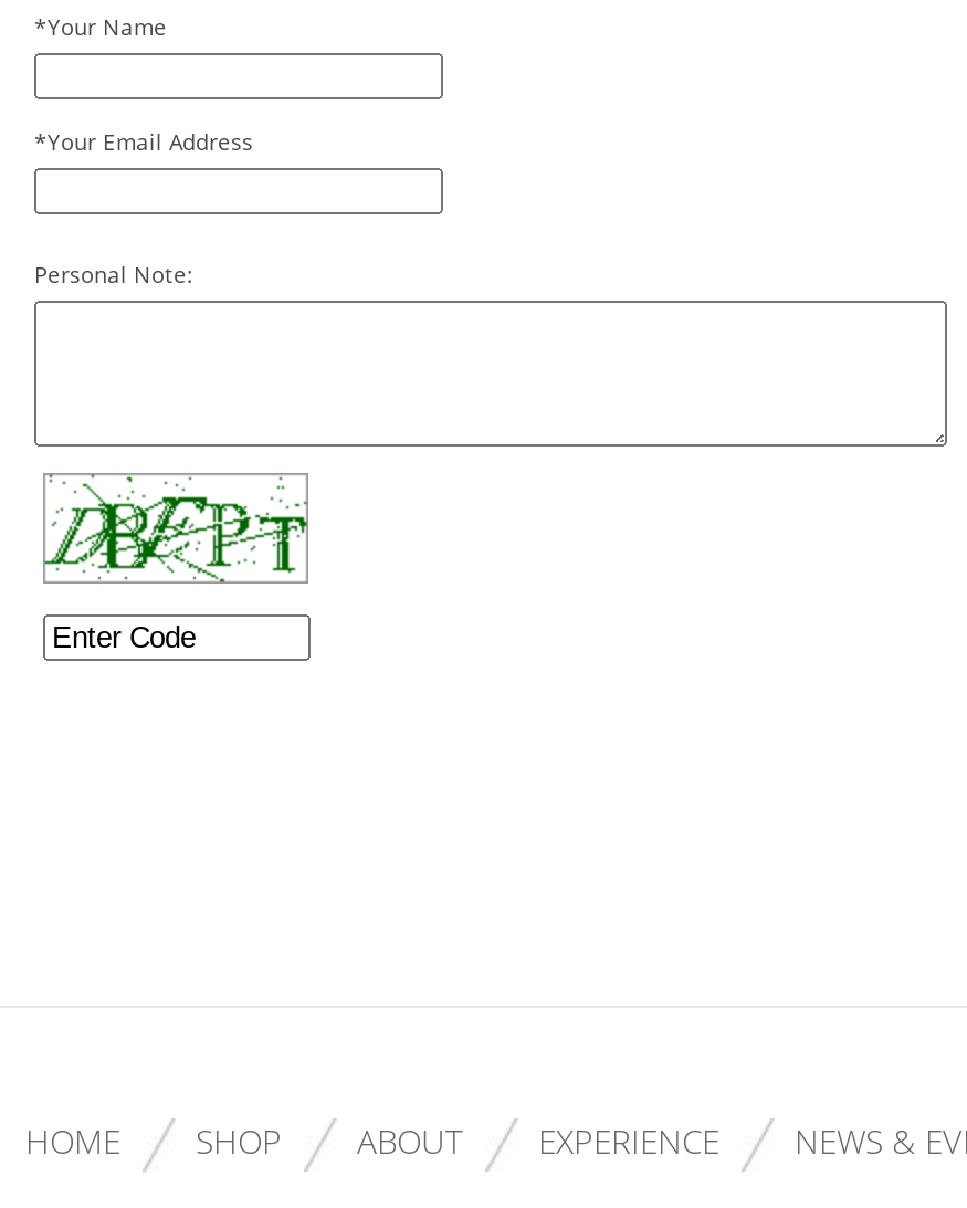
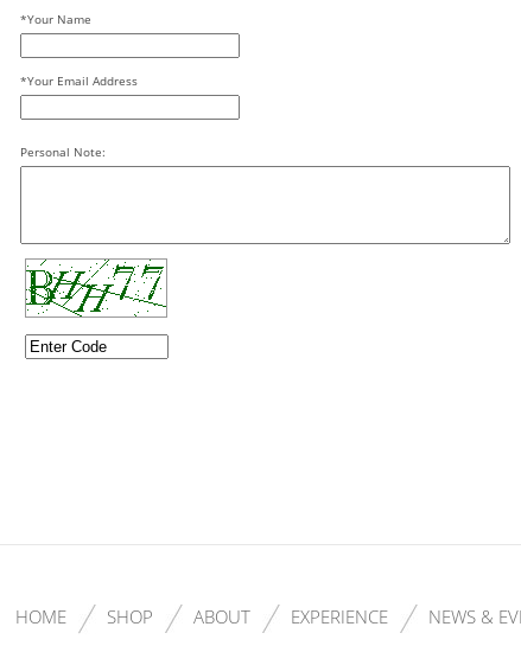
- [image]
+ [image]
